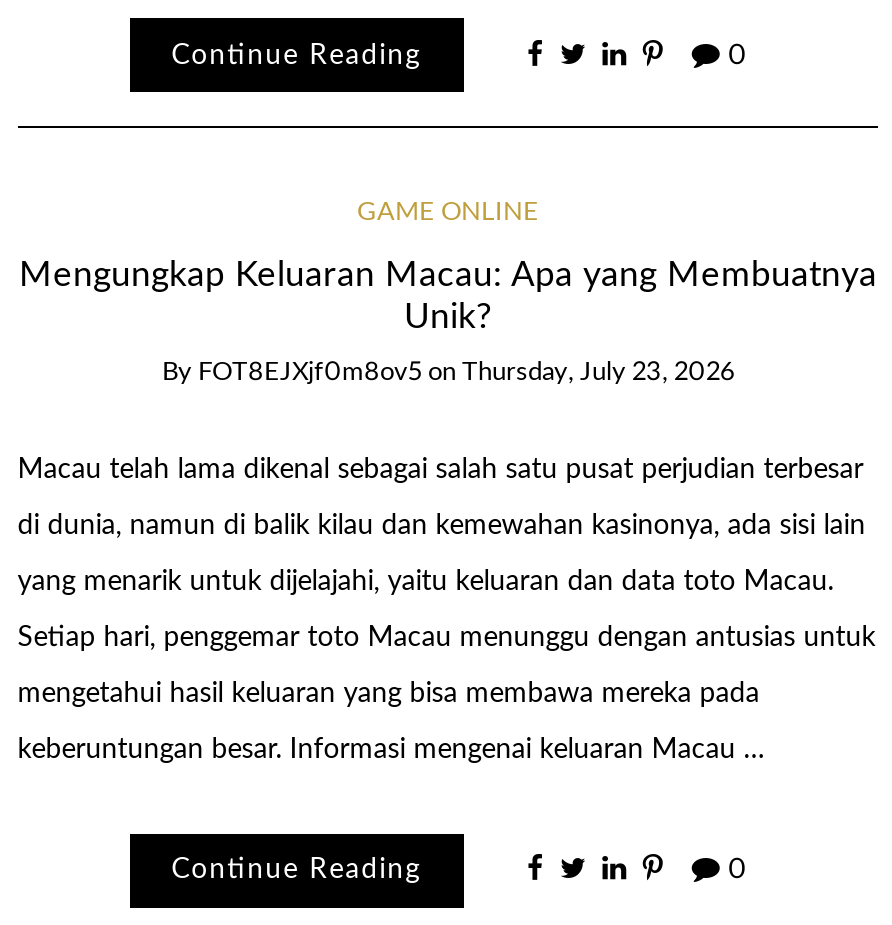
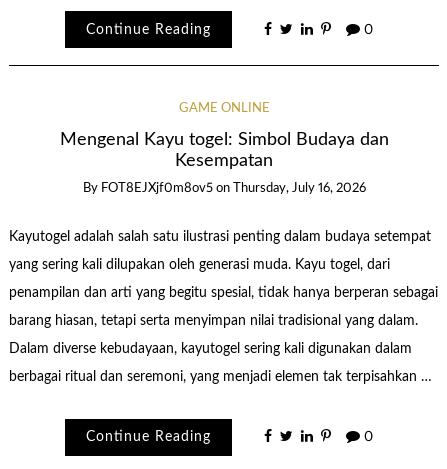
- Mengungkap Keluaran Macau: Apa yang Membuatnya
- Unik?
+ Mengenal Kayu togel: Simbol Budaya dan
+ Kesempatan

- By FOT8EJXjf0m8ov5 on Thursday, July 23, 2026
+ By FOT8EJXjf0m8ov5 on Thursday, July 16, 2026

- Macau telah lama dikenal sebagai salah satu pusat perjudian terbesar
+ Kayutogel adalah salah satu ilustrasi penting dalam budaya setempat

- di dunia, namun di balik kilau dan kemewahan kasinonya, ada sisi lain
+ yang sering kali dilupakan oleh generasi muda. Kayu togel, dari

- yang menarik untuk dijelajahi, yaitu keluaran dan data toto Macau.
+ penampilan dan arti yang begitu spesial, tidak hanya berperan sebagai

- Setiap hari, penggemar toto Macau menunggu dengan antusias untuk
+ barang hiasan, tetapi serta menyimpan nilai tradisional yang dalam.

- mengetahui hasil keluaran yang bisa membawa mereka pada
+ Dalam diverse kebudayaan, kayutogel sering kali digunakan dalam

- keberuntungan besar. Informasi mengenai keluaran Macau …
+ berbagai ritual dan seremoni, yang menjadi elemen tak terpisahkan …
